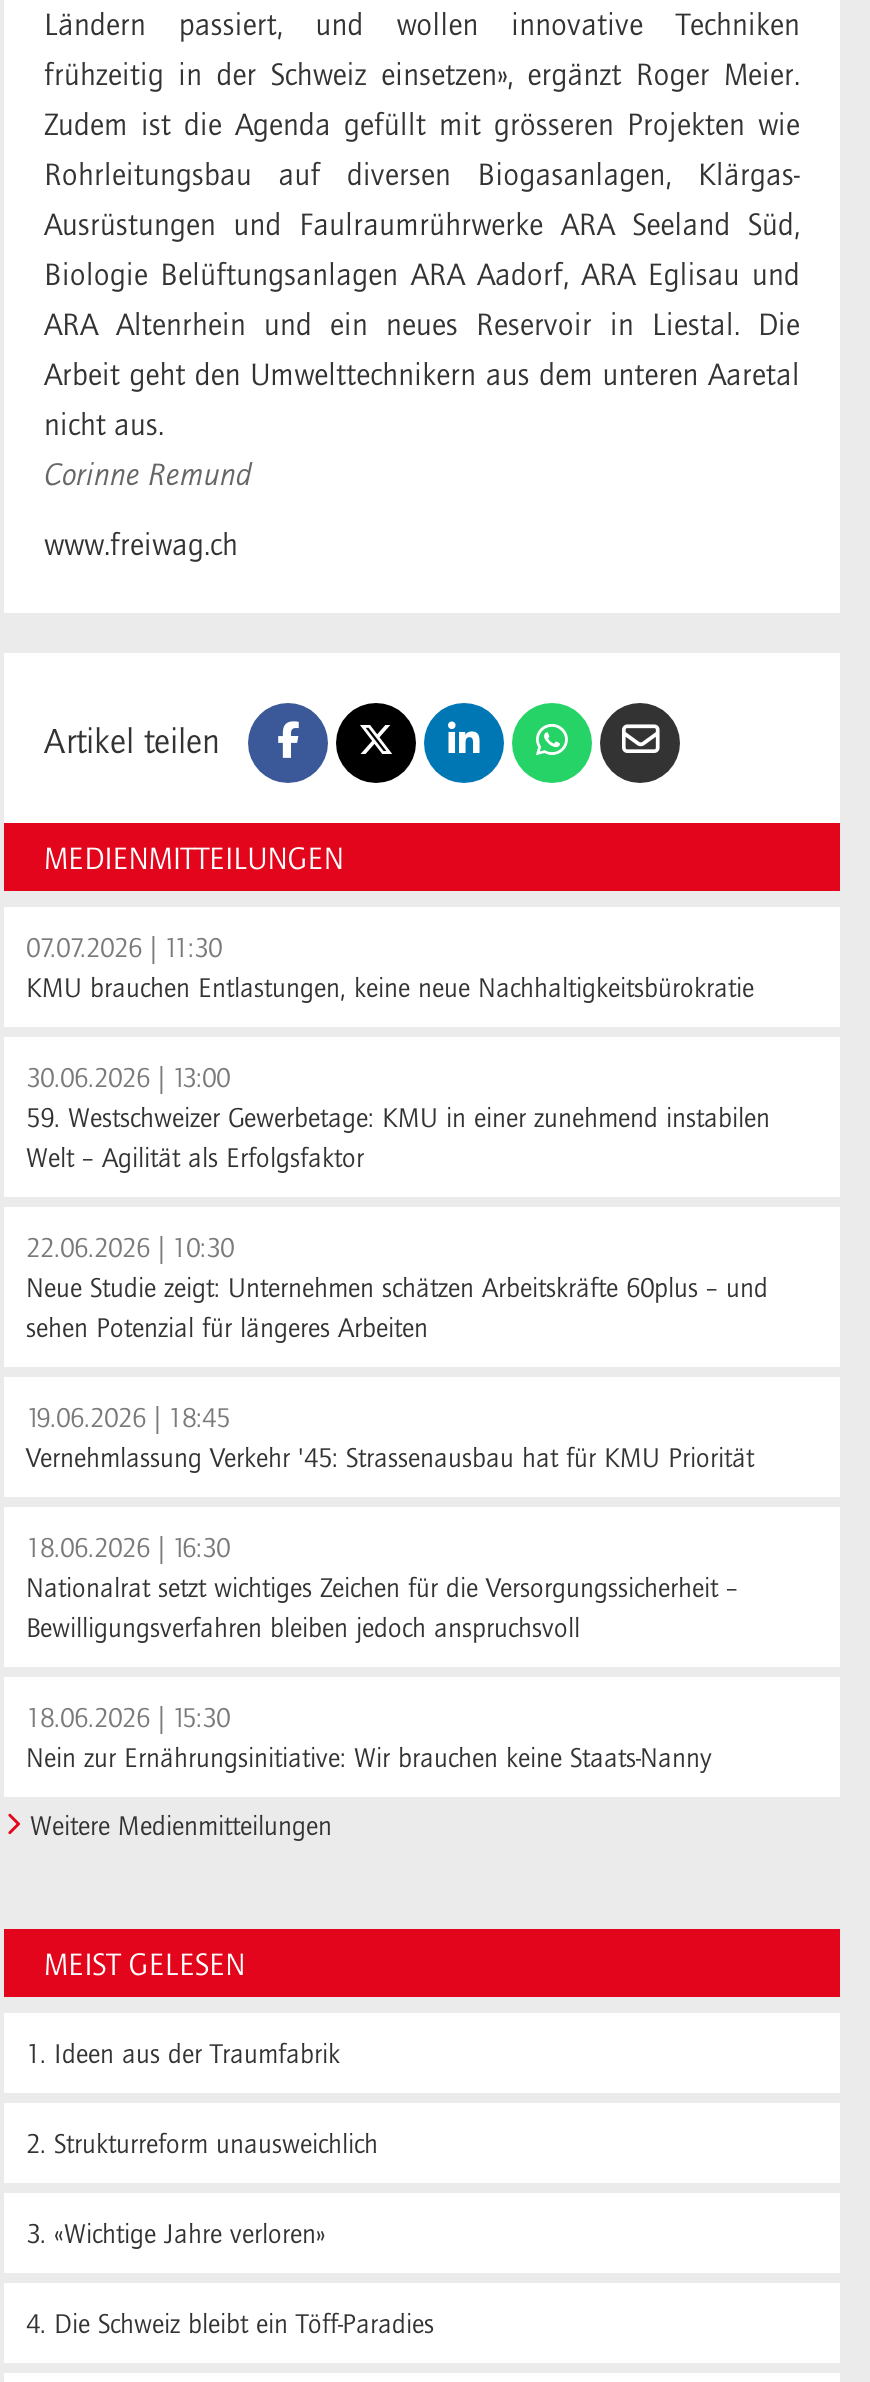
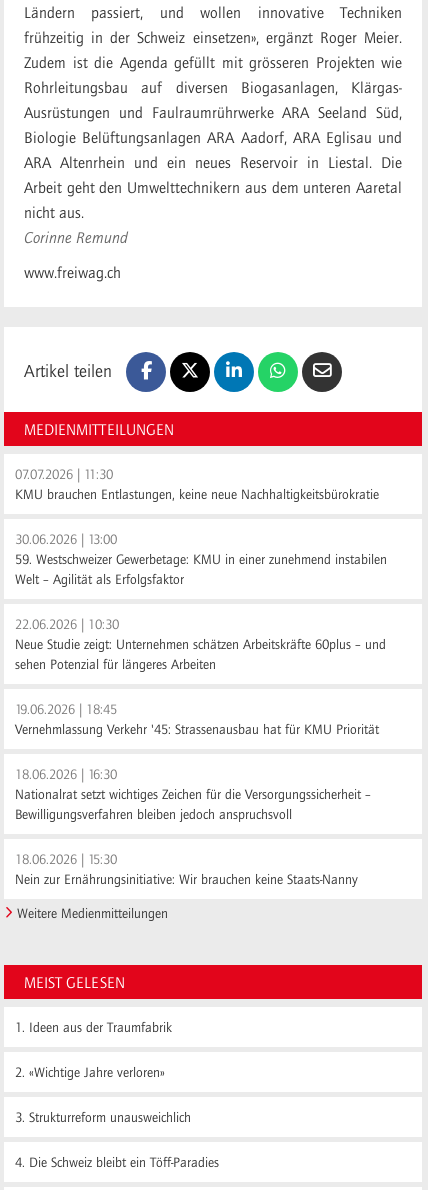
- 2. Strukturreform unausweichlich
+ 2. «Wichtige Jahre verloren»

- 3. «Wichtige Jahre verloren»
+ 3. Strukturreform unausweichlich
